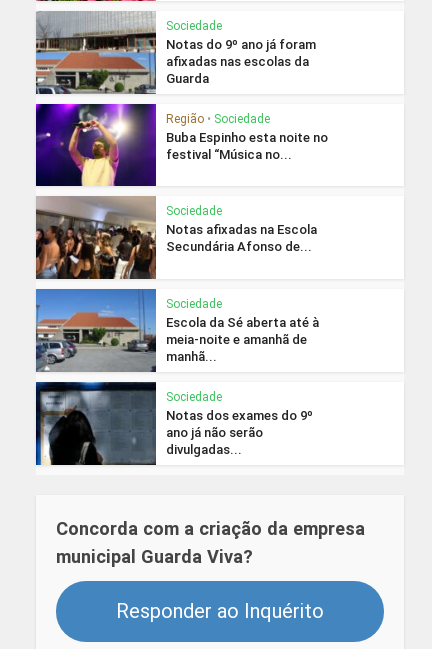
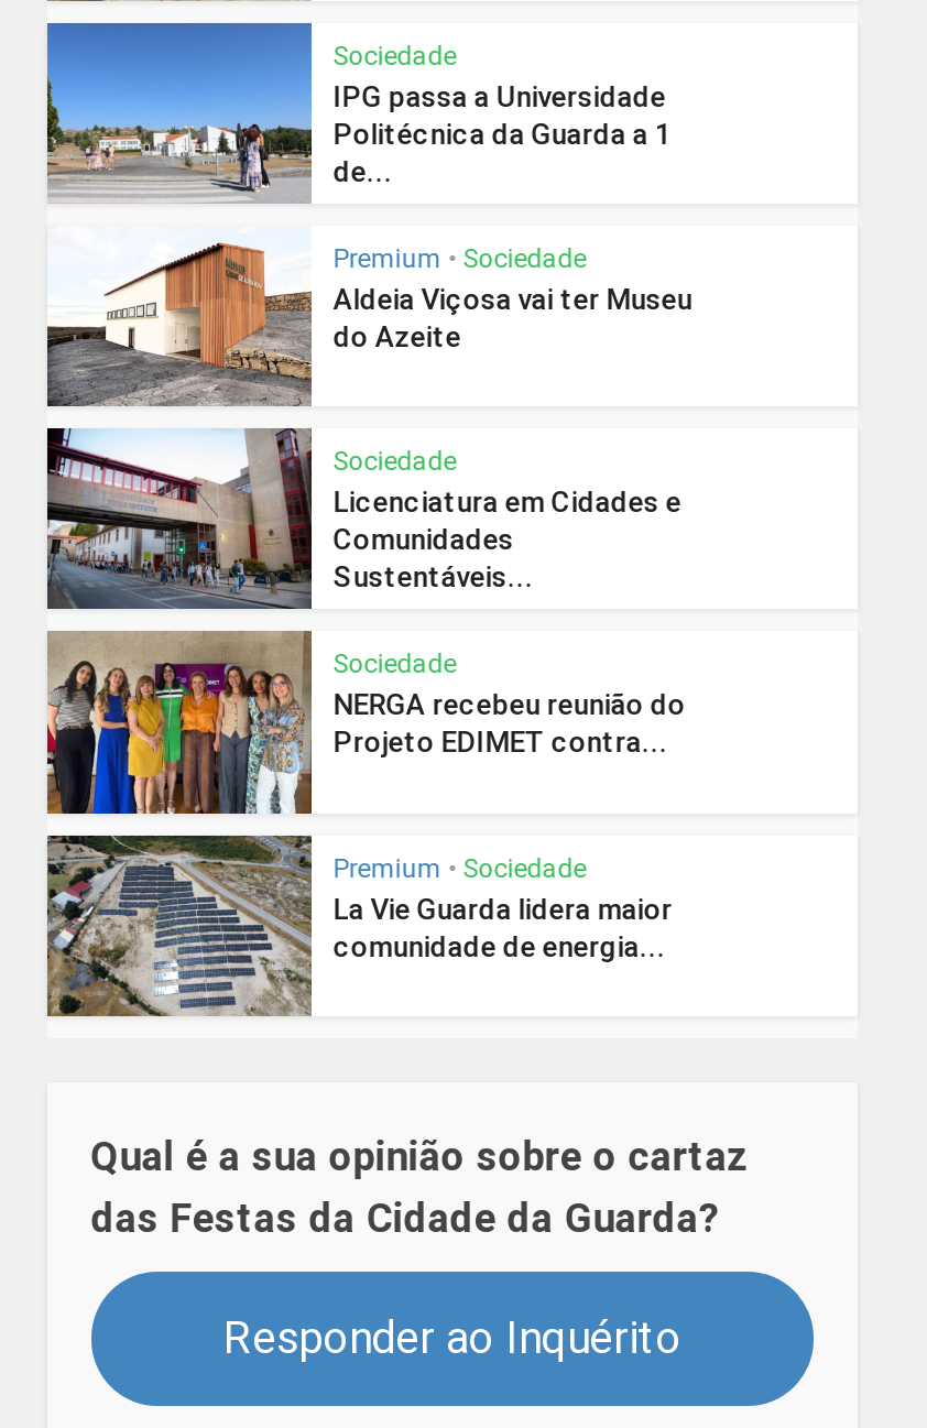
- [image]
- Notas do 9º ano já foram
- afixadas nas escolas da
- Guarda
+ [image]
+ IPG passa a Universidade
+ Politécnica da Guarda a 1
+ de...

- [image]
- Região • Sociedade
- Buba Espinho esta noite no
- festival “Música no...
+ [image]
+ Premium • Sociedade
+ Aldeia Viçosa vai ter Museu
+ do Azeite

- [image]
- Notas afixadas na Escola
- Secundária Afonso de...
+ [image]
+ Licenciatura em Cidades e
+ Comunidades
+ Sustentáveis...

- [image]
- Escola da Sé aberta até à
- meia-noite e amanhã de
- manhã...
+ [image]
+ NERGA recebeu reunião do
+ Projeto EDIMET contra...

- [image]
- Sociedade
- Notas dos exames do 9º
- ano já não serão
- divulgadas...
+ [image]
+ Premium • Sociedade
+ La Vie Guarda lidera maior
+ comunidade de energia...

- Concorda com a criação da empresa
- municipal Guarda Viva?
+ Qual é a sua opinião sobre o cartaz
+ das Festas da Cidade da Guarda?
